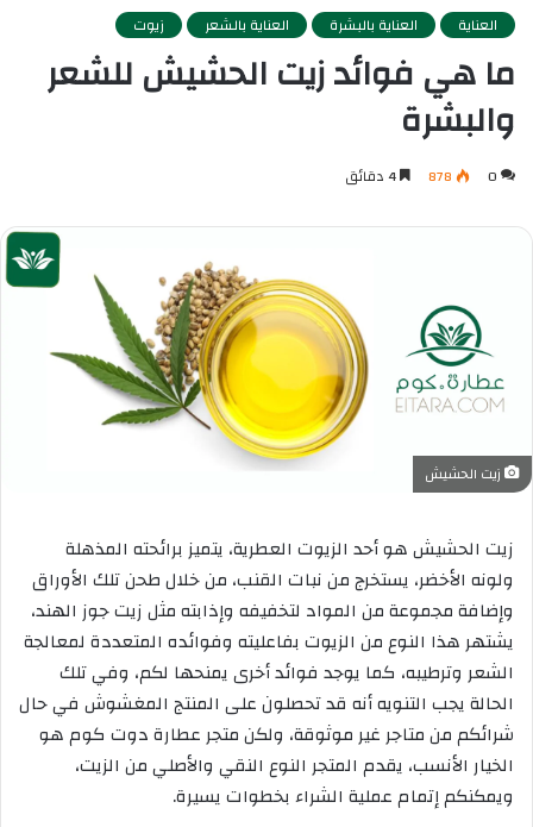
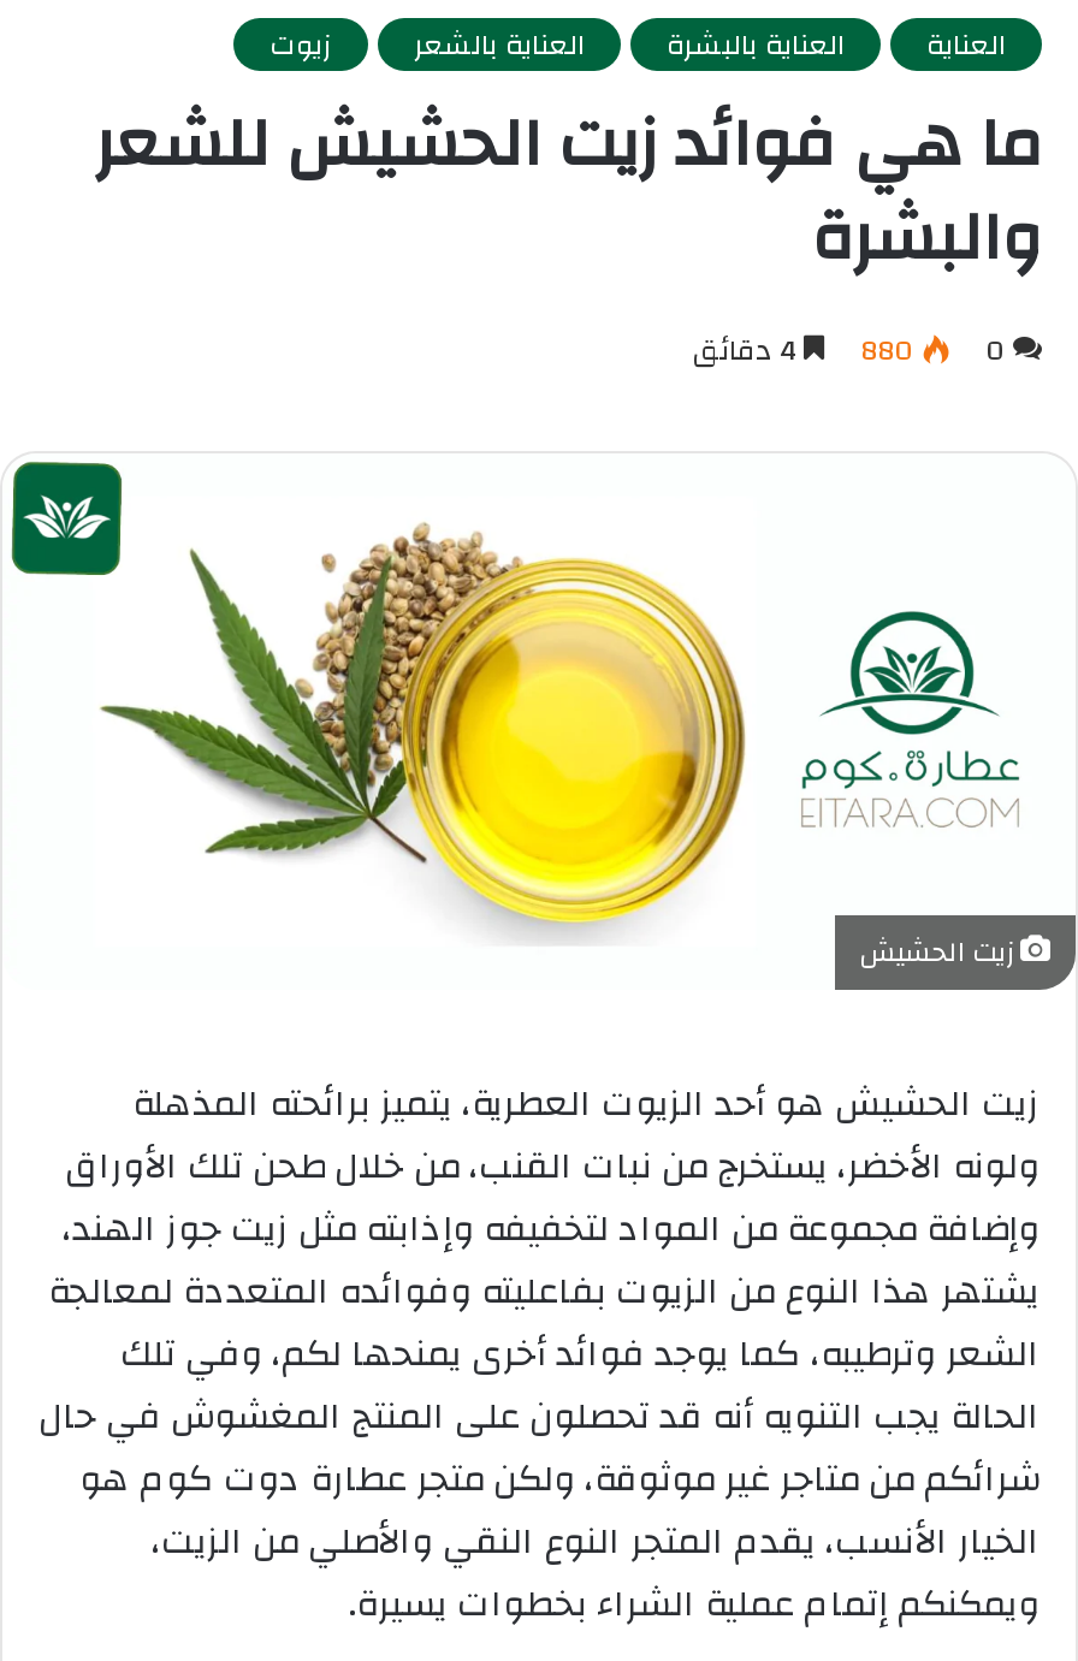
- 878
+ 880
